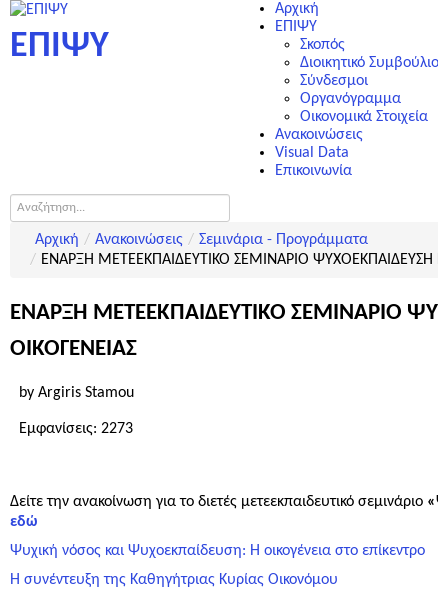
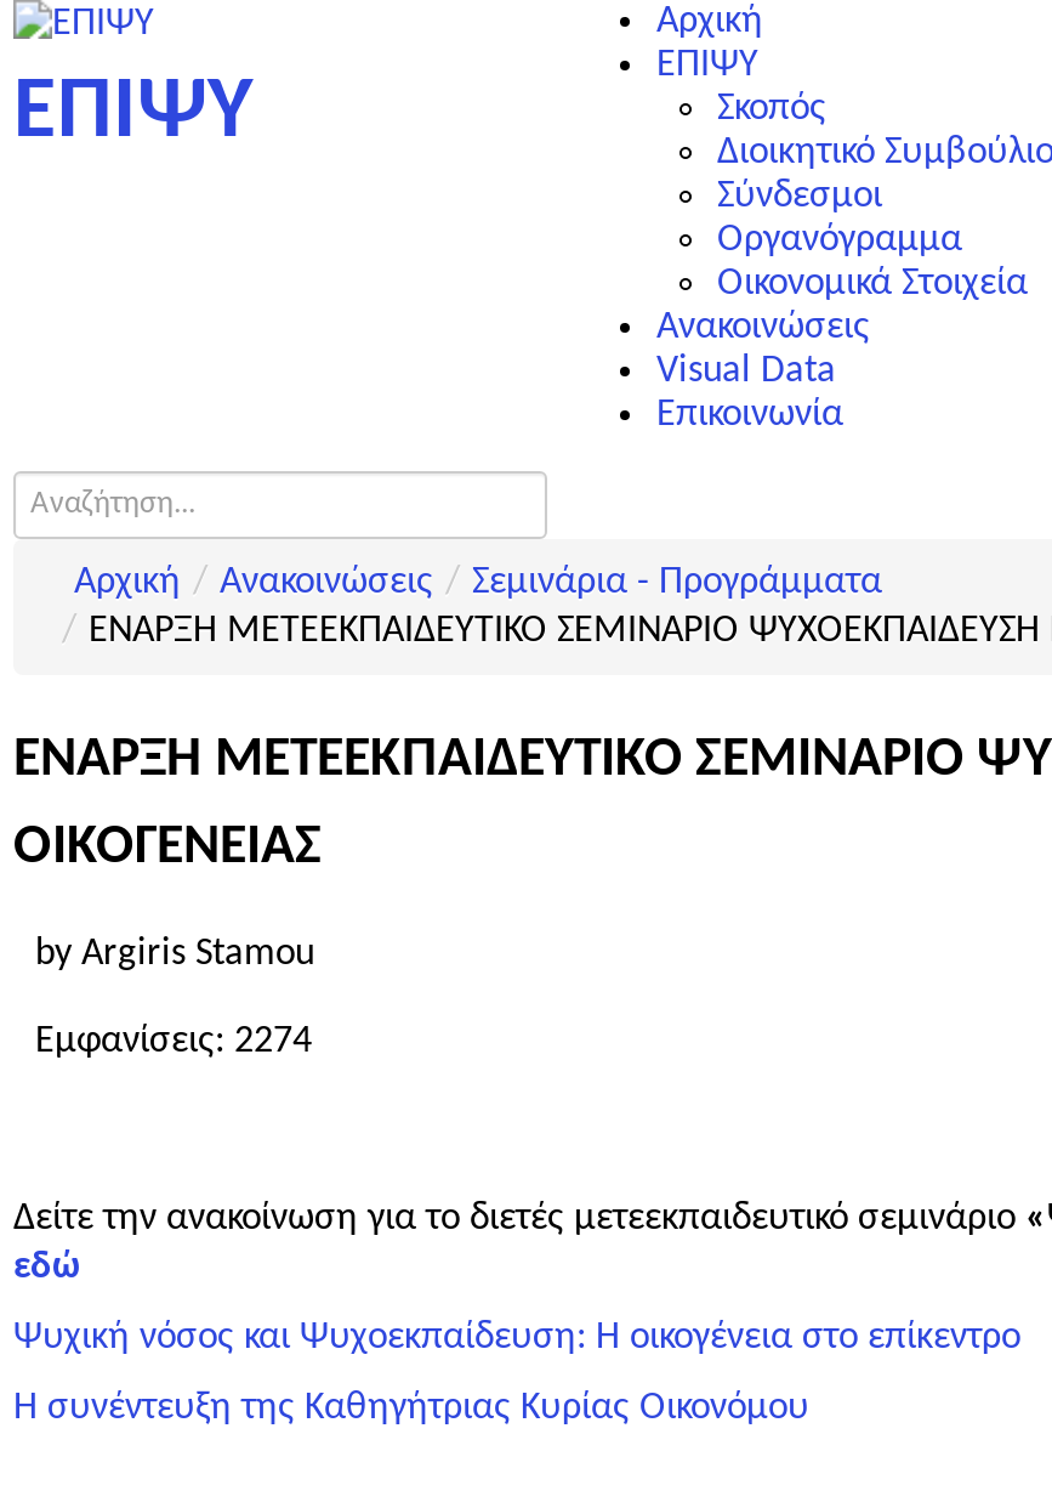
- Εμφανίσεις: 2273
+ Εμφανίσεις: 2274
